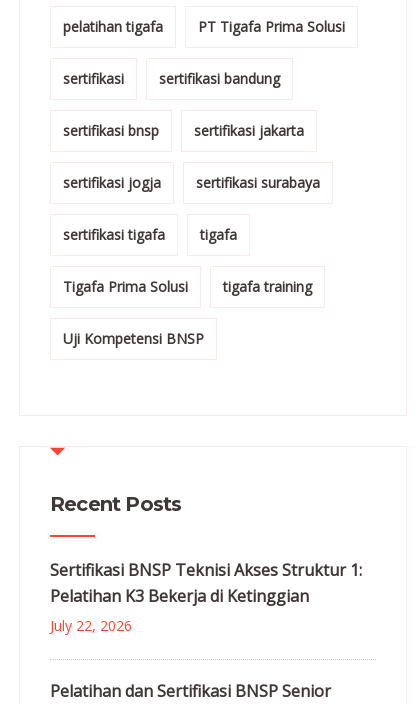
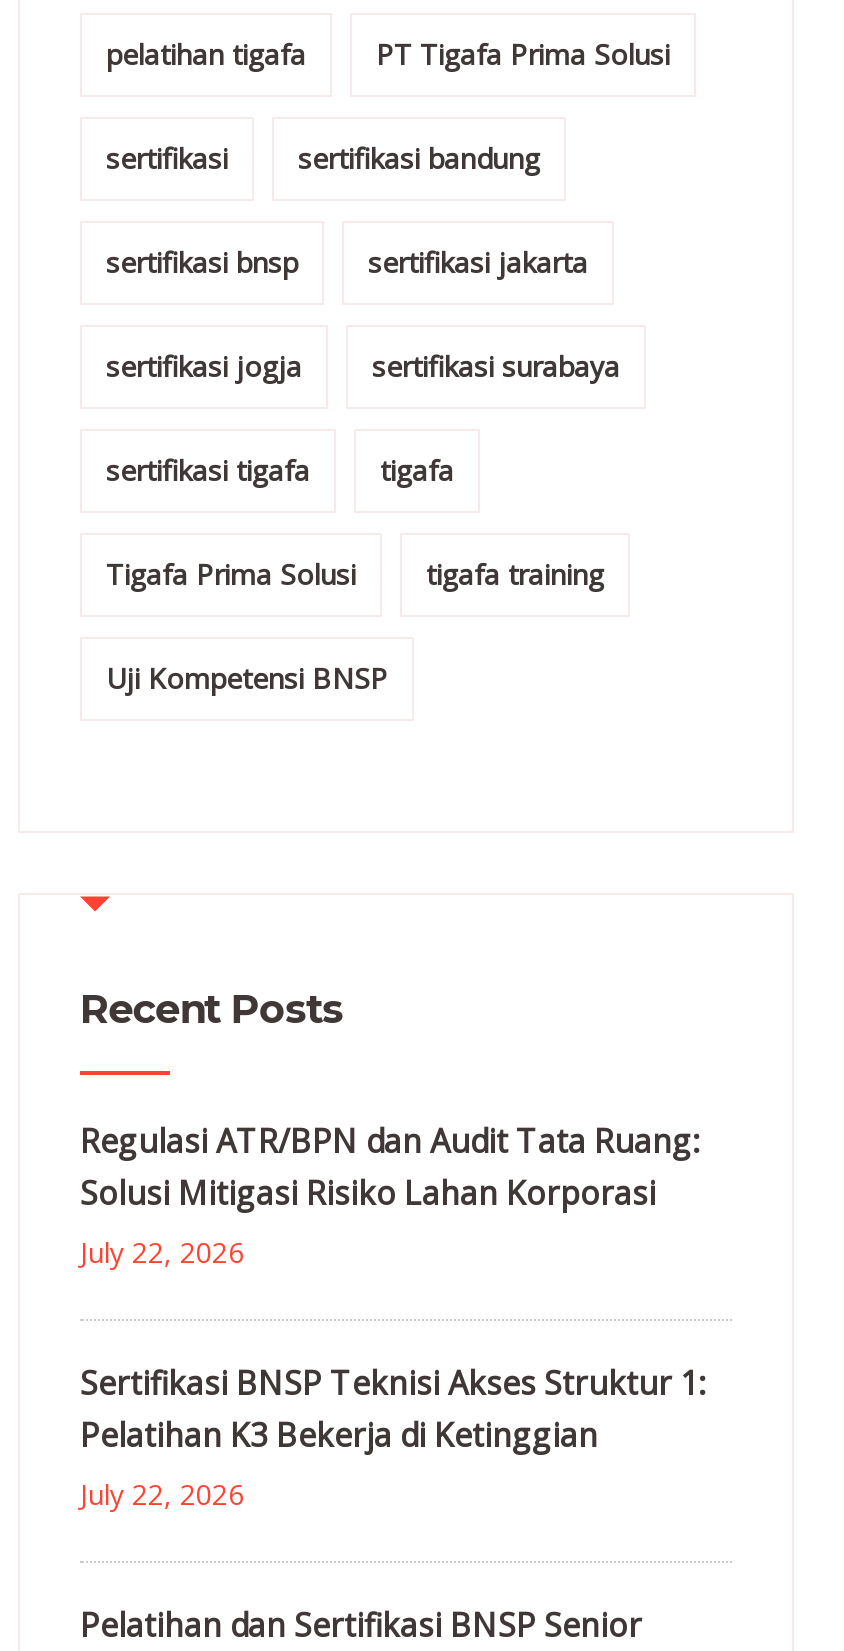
+ Regulasi ATR/BPN dan Audit Tata Ruang:
+ Solusi Mitigasi Risiko Lahan Korporasi
+ July 22, 2026
